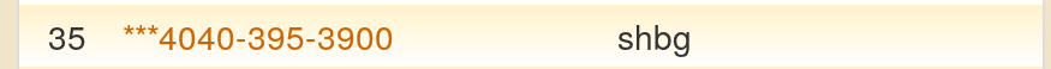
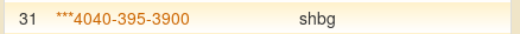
- 35 ***4040-395-3900
+ 31 ***4040-395-3900
